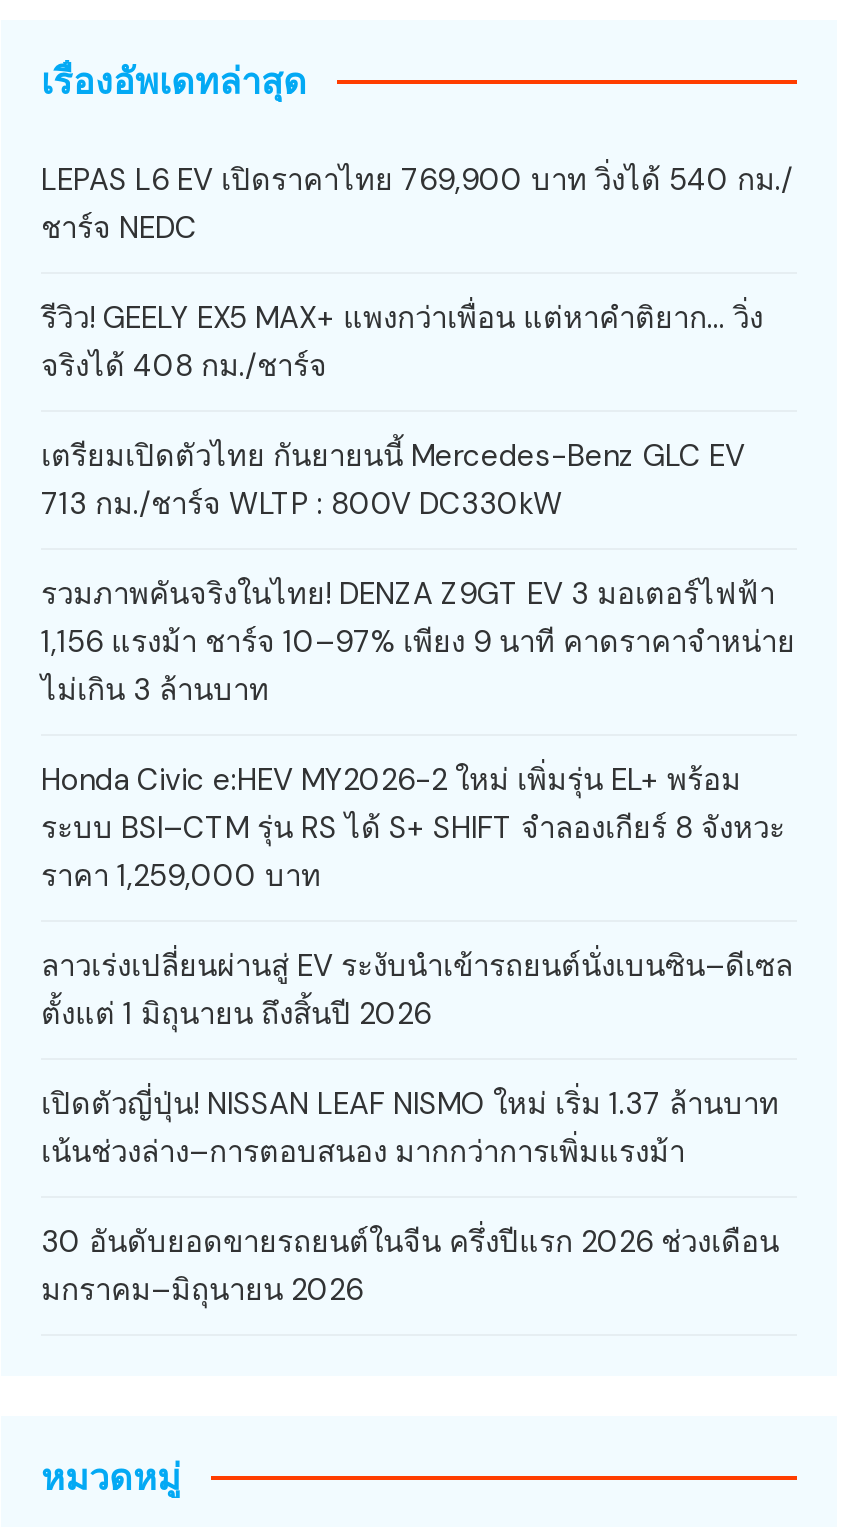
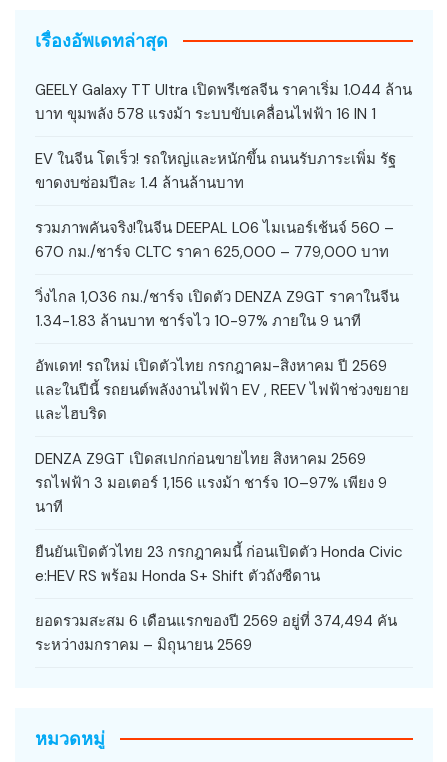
- LEPAS L6 EV เปิดราคาไทย 769,900 บาท วิ่งได้ 540 กม./
- ชาร์จ NEDC
+ GEELY Galaxy TT Ultra เปิดพรีเซลจีน ราคาเริ่ม 1.044 ล้าน
+ บาท ขุมพลัง 578 แรงม้า ระบบขับเคลื่อนไฟฟ้า 16 IN 1

- รีวิว! GEELY EX5 MAX+ แพงกว่าเพื่อน แต่หาคำติยาก… วิ่ง
- จริงได้ 408 กม./ชาร์จ
+ EV ในจีน โตเร็ว! รถใหญ่และหนักขึ้น ถนนรับภาระเพิ่ม รัฐ
+ ขาดงบซ่อมปีละ 1.4 ล้านล้านบาท

- เตรียมเปิดตัวไทย กันยายนนี้ Mercedes-Benz GLC EV
- 713 กม./ชาร์จ WLTP : 800V DC330kW
+ รวมภาพคันจริง!ในจีน DEEPAL L06 ไมเนอร์เช้นจ์ 560 –
+ 670 กม./ชาร์จ CLTC ราคา 625,000 – 779,000 บาท

- รวมภาพคันจริงในไทย! DENZA Z9GT EV 3 มอเตอร์ไฟฟ้า
- 1,156 แรงม้า ชาร์จ 10–97% เพียง 9 นาที คาดราคาจำหน่าย
- ไม่เกิน 3 ล้านบาท
+ วิ่งไกล 1,036 กม./ชาร์จ เปิดตัว DENZA Z9GT ราคาในจีน
+ 1.34-1.83 ล้านบาท ชาร์จไว 10-97% ภายใน 9 นาที

- Honda Civic e:HEV MY2026-2 ใหม่ เพิ่มรุ่น EL+ พร้อม
- ระบบ BSI–CTM รุ่น RS ได้ S+ SHIFT จำลองเกียร์ 8 จังหวะ
- ราคา 1,259,000 บาท
+ อัพเดท! รถใหม่ เปิดตัวไทย กรกฎาคม-สิงหาคม ปี 2569
+ และในปีนี้ รถยนต์พลังงานไฟฟ้า EV , REEV ไฟฟ้าช่วงขยาย
+ และไฮบริด

- ลาวเร่งเปลี่ยนผ่านสู่ EV ระงับนำเข้ารถยนต์นั่งเบนซิน–ดีเซล
- ตั้งแต่ 1 มิถุนายน ถึงสิ้นปี 2026
+ DENZA Z9GT เปิดสเปกก่อนขายไทย สิงหาคม 2569
+ รถไฟฟ้า 3 มอเตอร์ 1,156 แรงม้า ชาร์จ 10–97% เพียง 9
+ นาที

- เปิดตัวญี่ปุ่น! NISSAN LEAF NISMO ใหม่ เริ่ม 1.37 ล้านบาท
- เน้นช่วงล่าง–การตอบสนอง มากกว่าการเพิ่มแรงม้า
+ ยืนยันเปิดตัวไทย 23 กรกฎาคมนี้ ก่อนเปิดตัว Honda Civic
+ e:HEV RS พร้อม Honda S+ Shift ตัวถังซีดาน

- 30 อันดับยอดขายรถยนต์ในจีน ครึ่งปีแรก 2026 ช่วงเดือน
- มกราคม–มิถุนายน 2026
+ ยอดรวมสะสม 6 เดือนแรกของปี 2569 อยู่ที่ 374,494 คัน
+ ระหว่างมกราคม – มิถุนายน 2569
